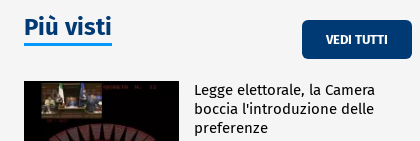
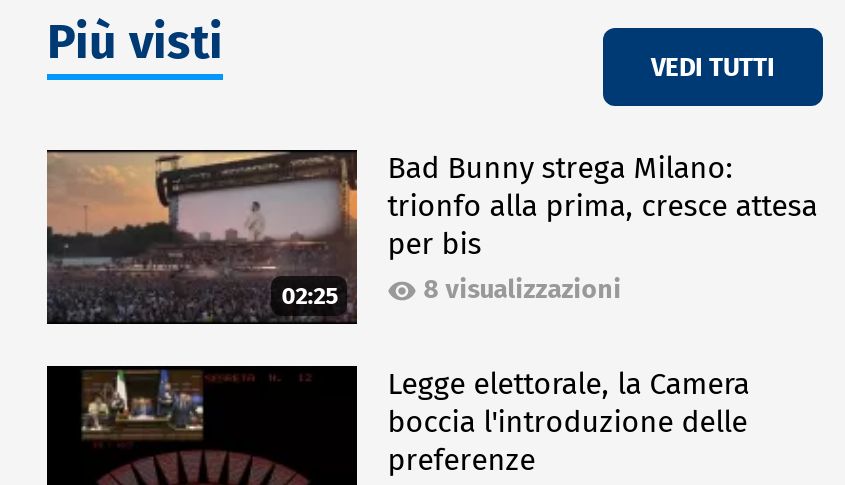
+ [image]
+ 02:25

+ Bad Bunny strega Milano:
+ trionfo alla prima, cresce attesa
+ per bis
+ 8 visualizzazioni
